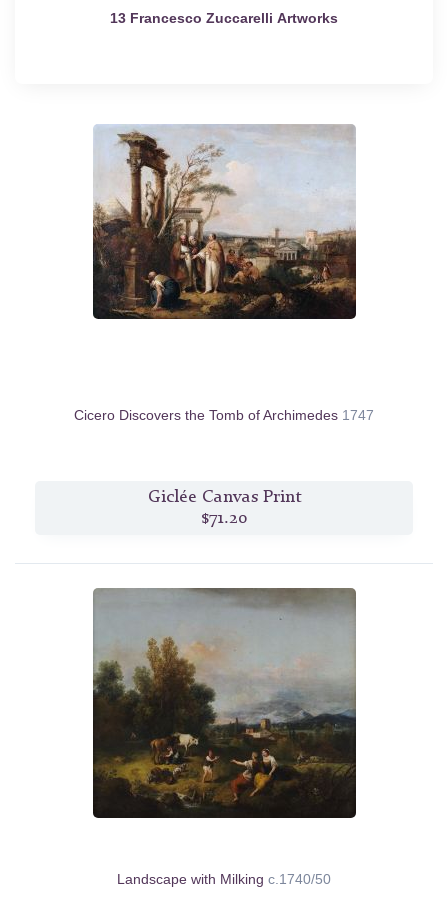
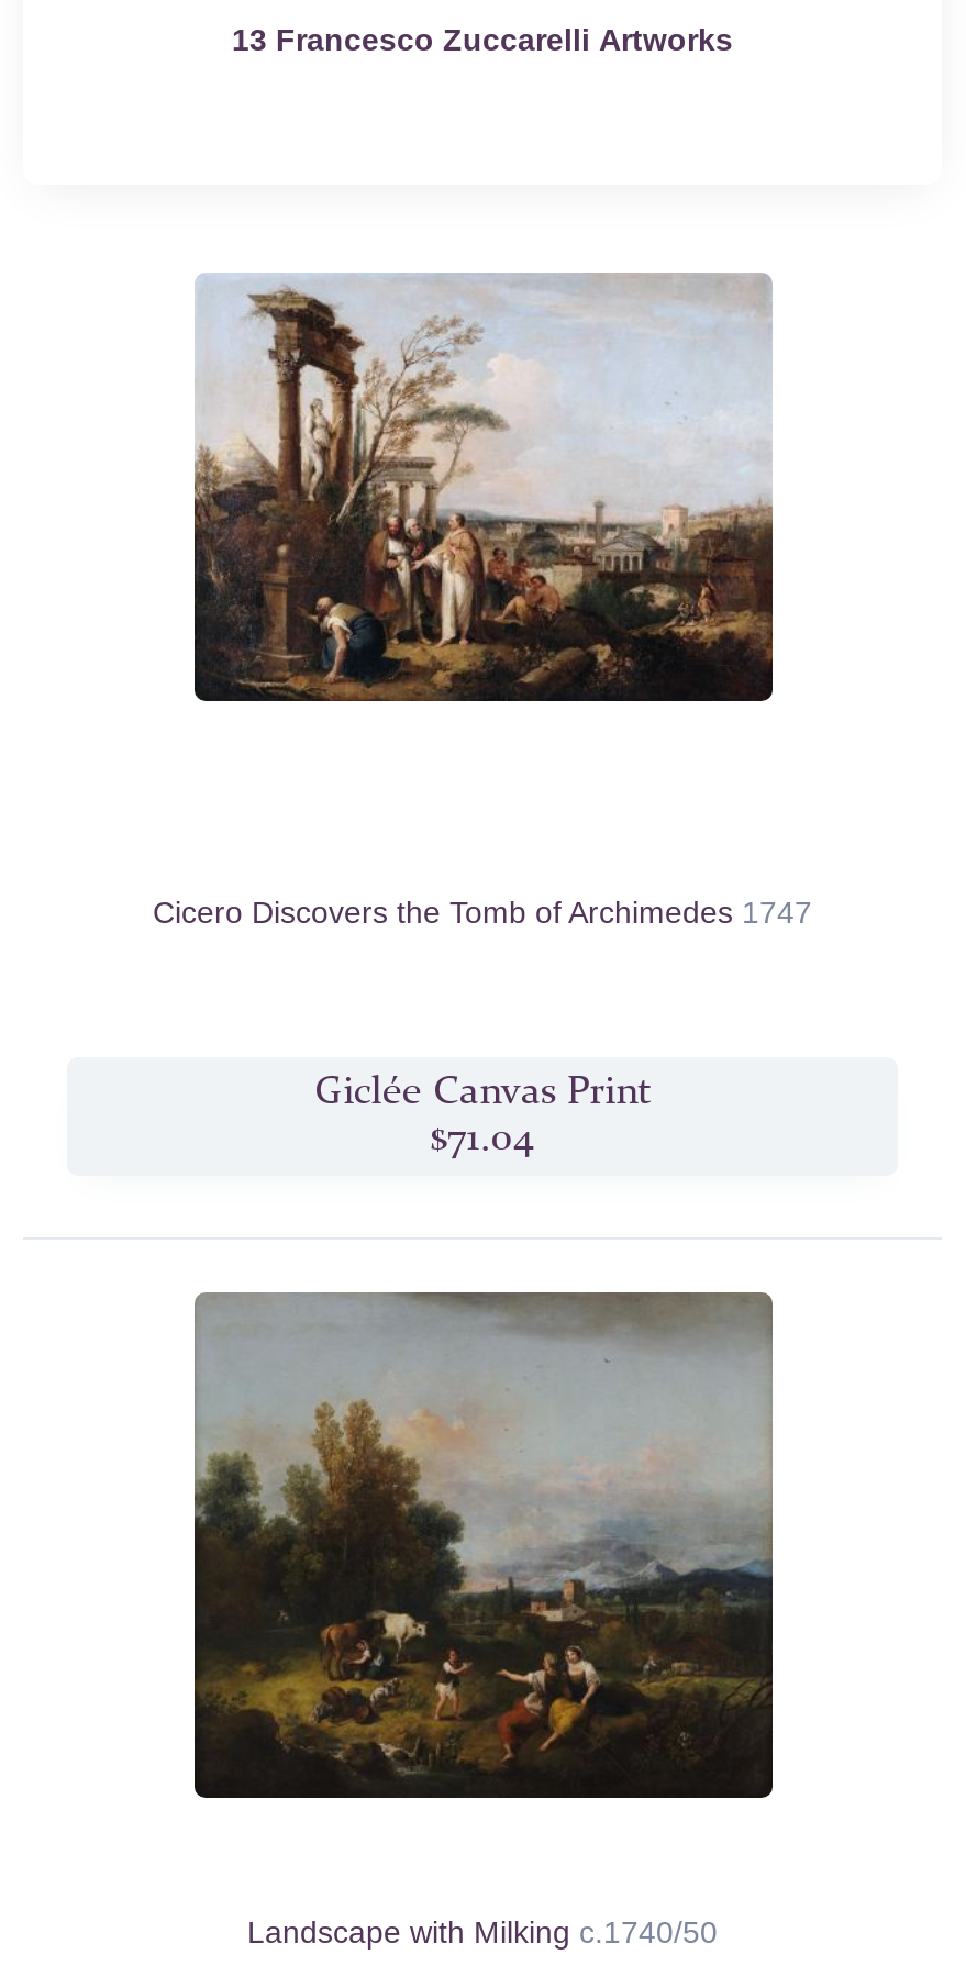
- $71.20
+ $71.04
